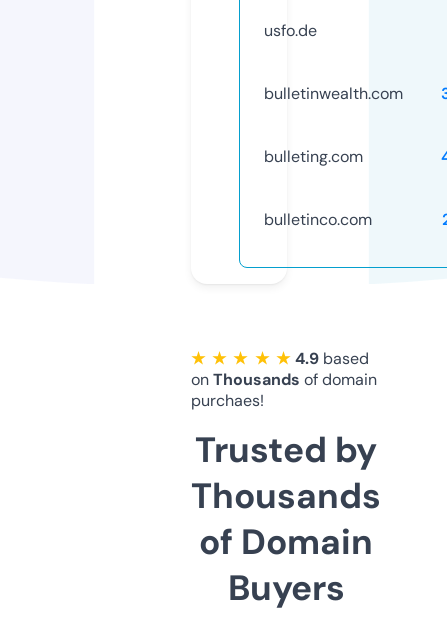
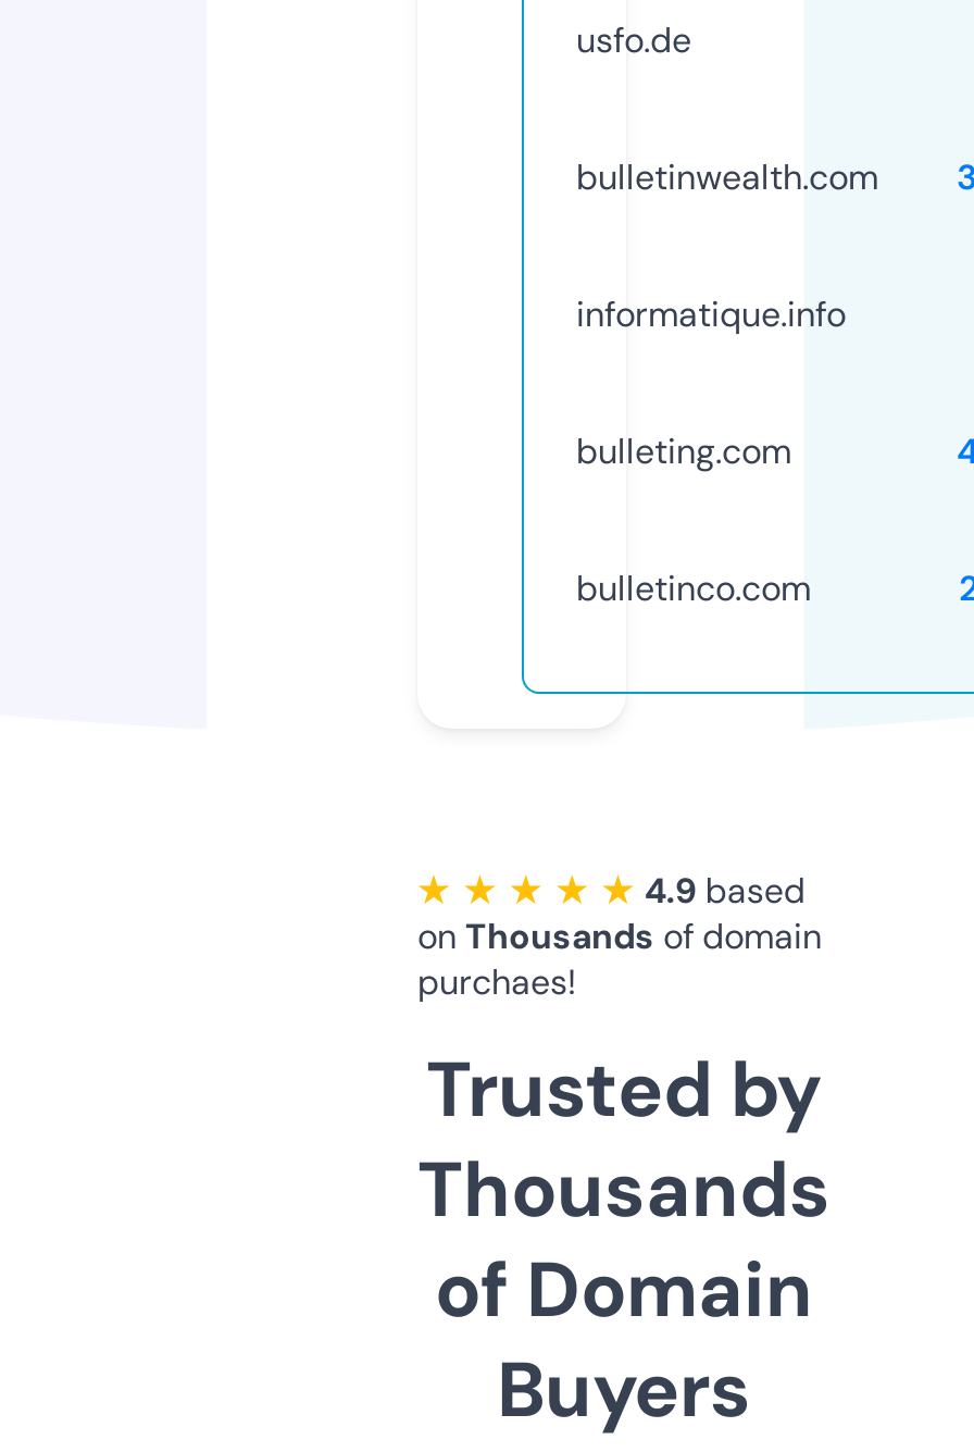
+ informatique.info
